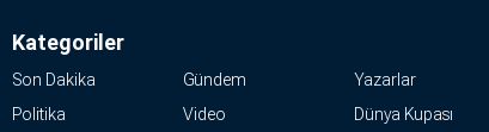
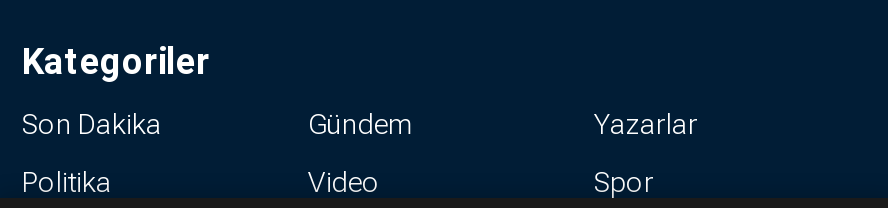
- Dünya Kupası
+ Spor
